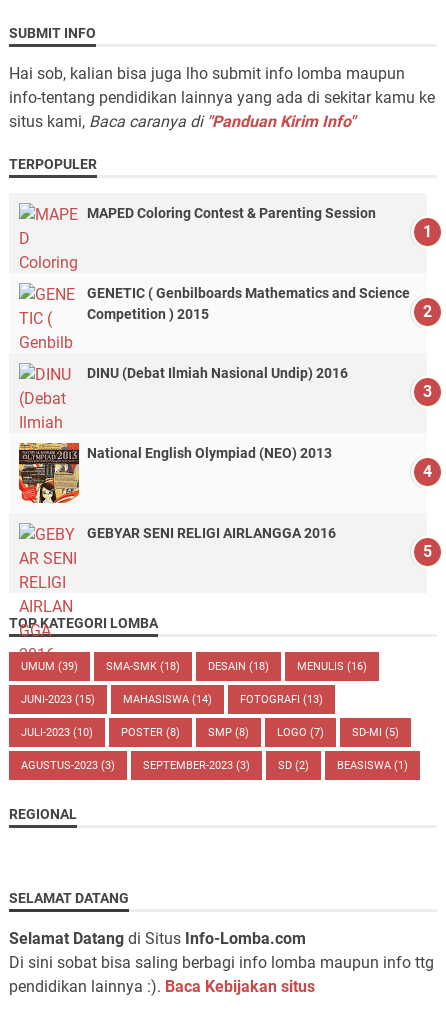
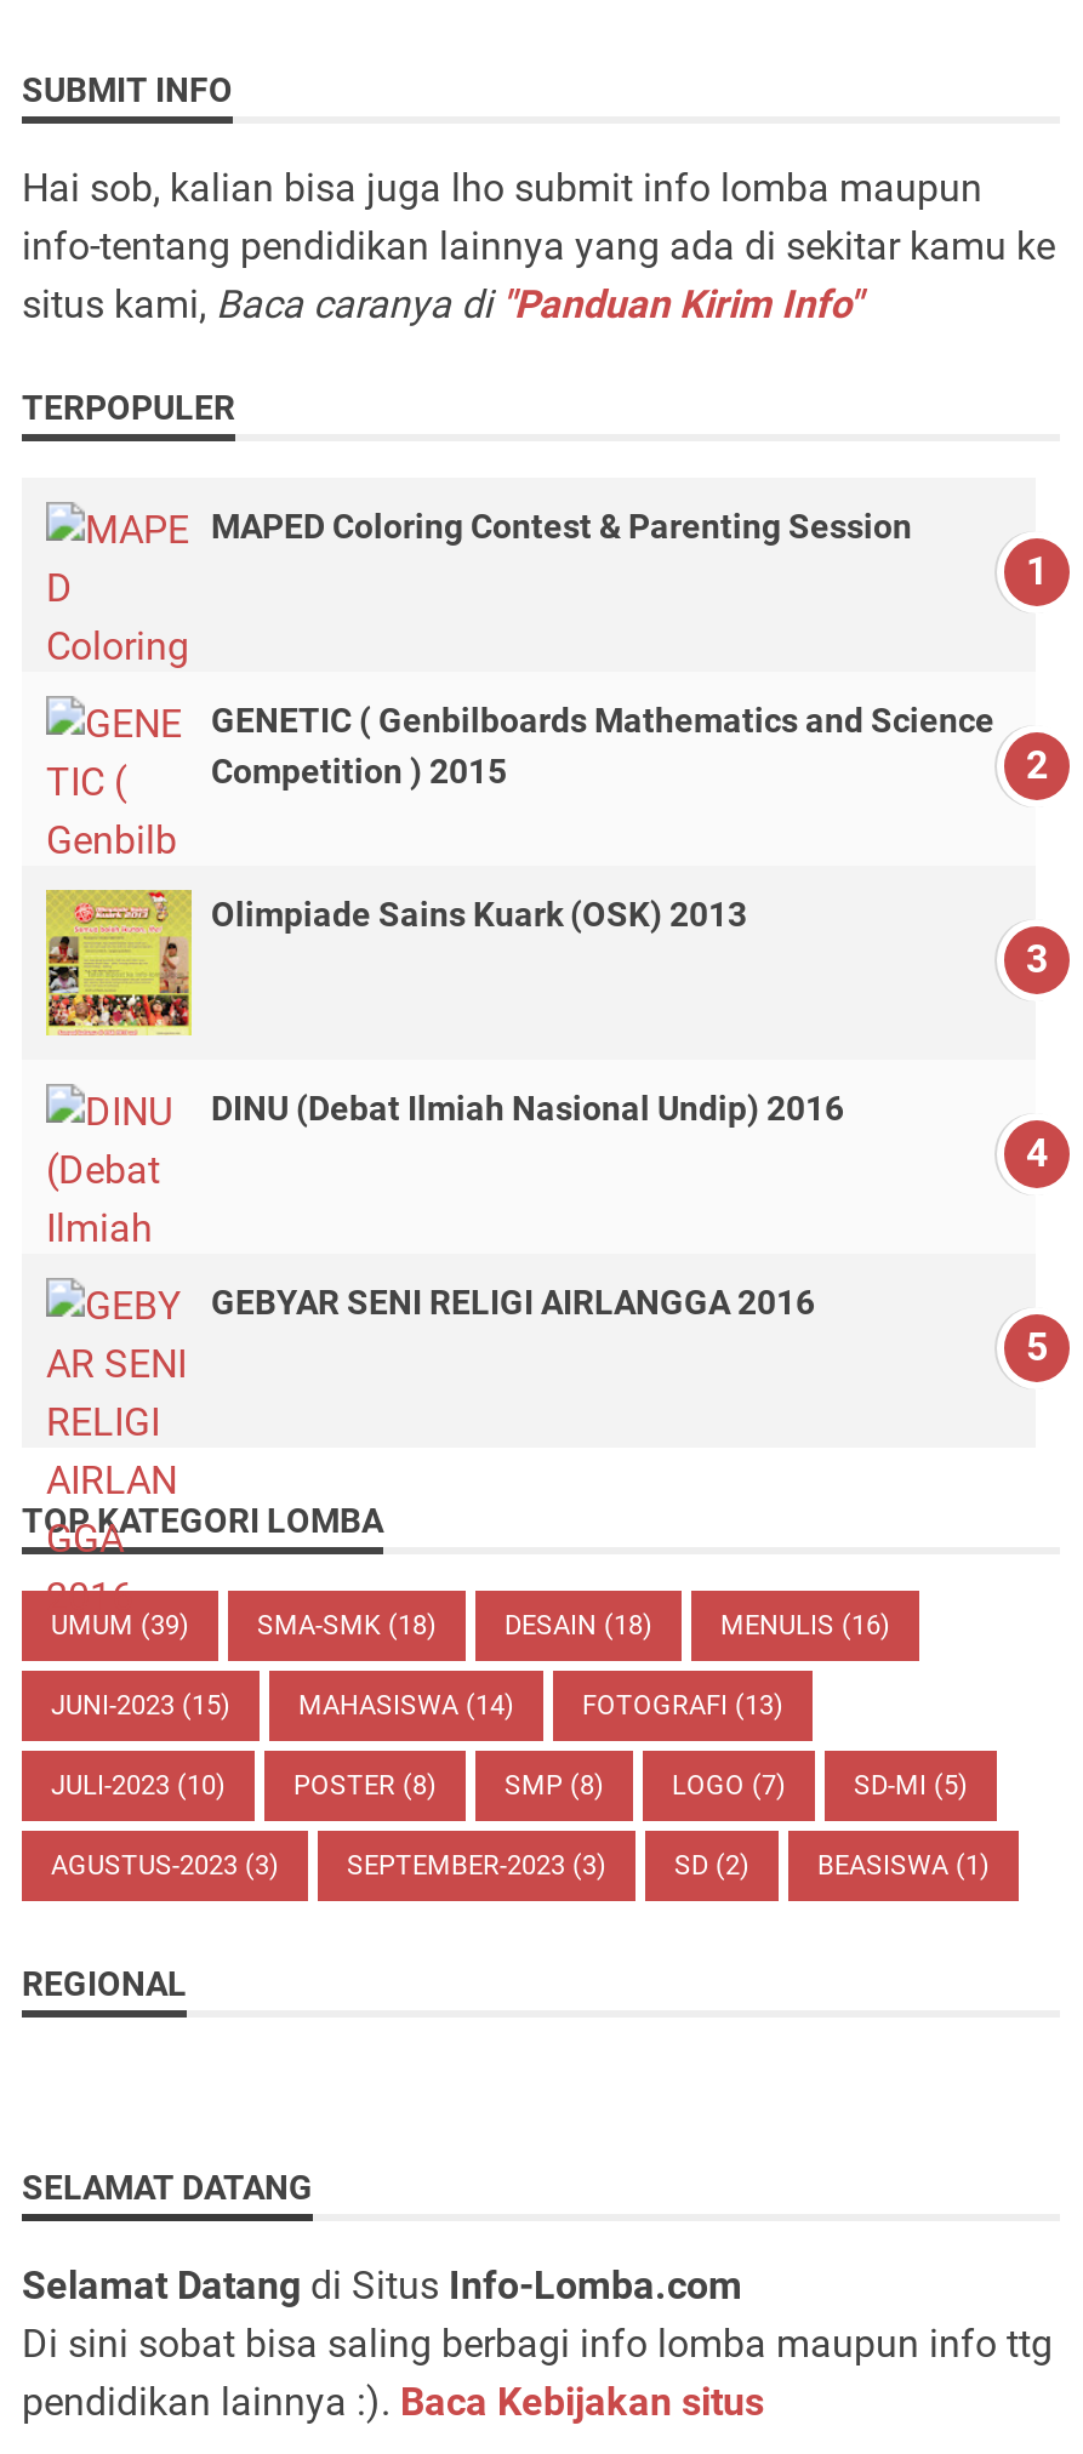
+ [image]
+ Olimpiade Sains Kuark (OSK) 2013

moved down: DINU (Debat Ilmiah Nasional Undip) 2016

- [image]
- National English Olympiad (NEO) 2013
